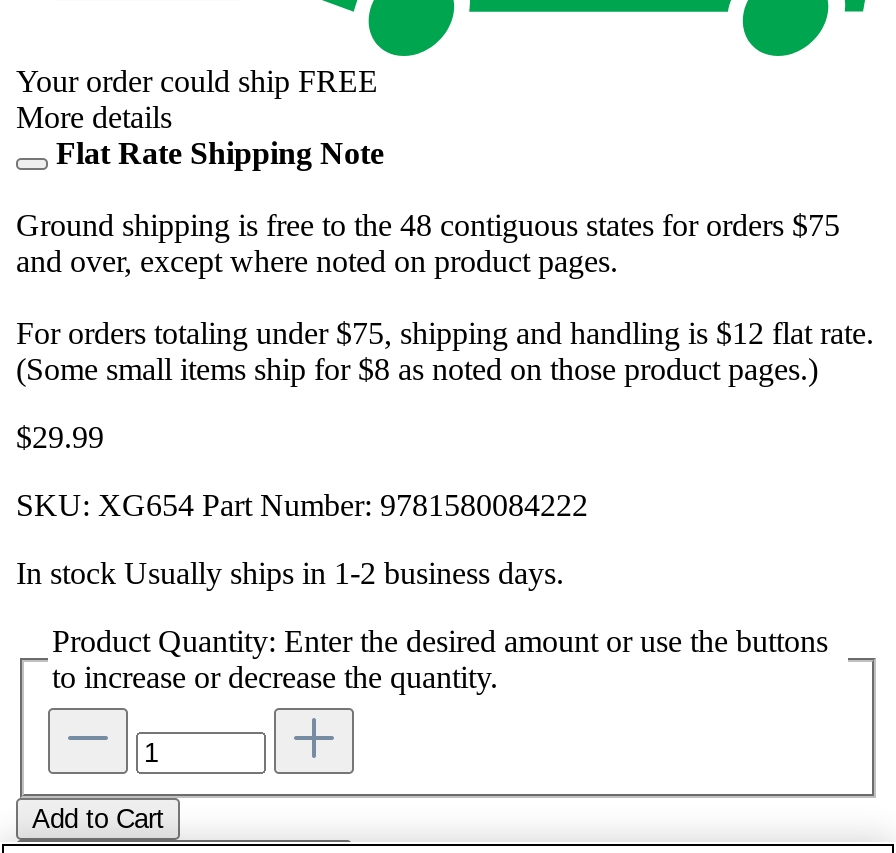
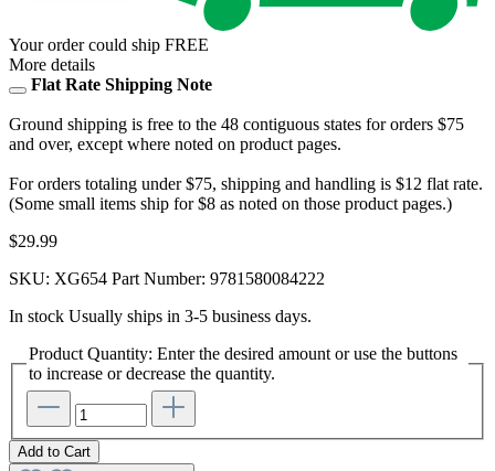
- In stock Usually ships in 1-2 business days.
+ In stock Usually ships in 3-5 business days.
